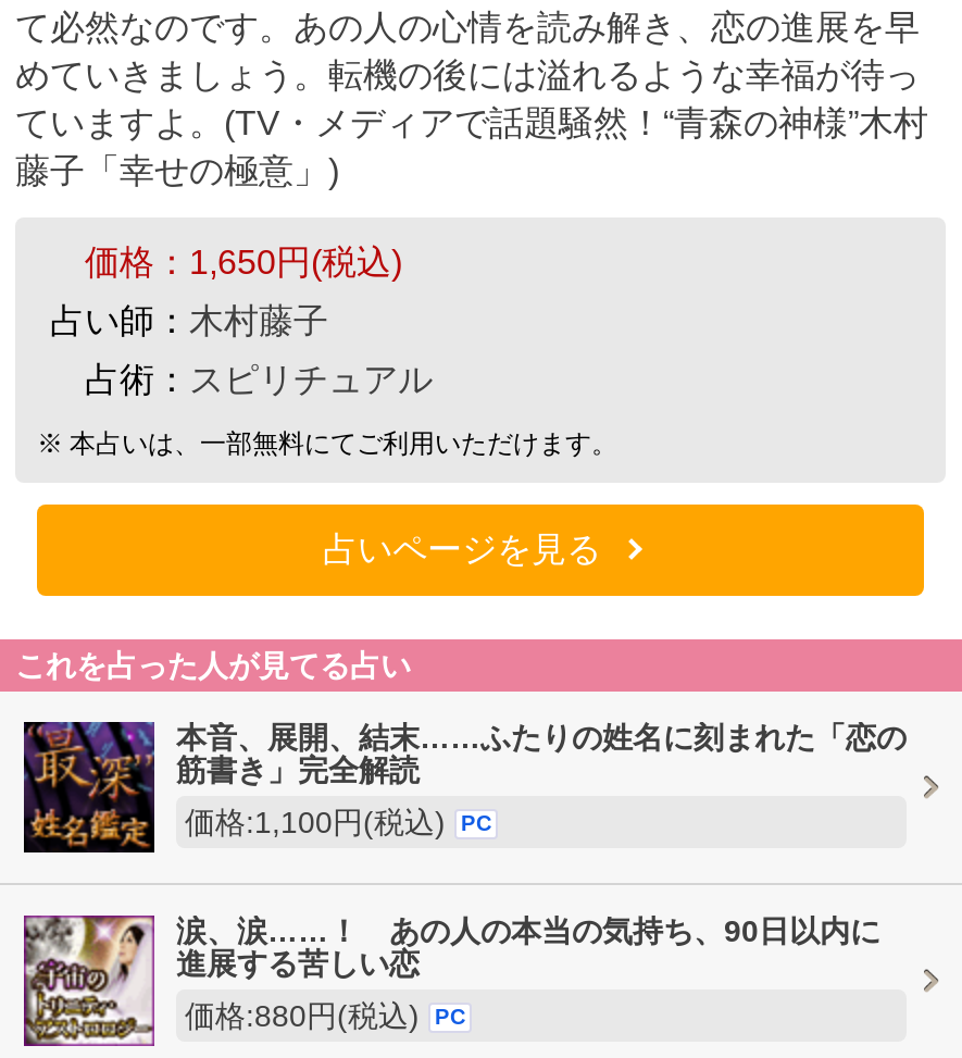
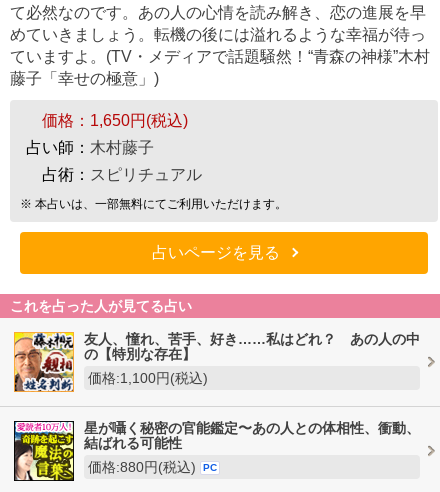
- [image]
- 本音、展開、結末……ふたりの姓名に刻まれた「恋の
- 筋書き」完全解読
+ [image]
+ 友人、憧れ、苦手、好き……私はどれ？ あの人の中
+ の【特別な存在】

- 価格:1,100円(税込) PC
+ 価格:1,100円(税込)

- [image]
- 涙、涙……！ あの人の本当の気持ち、90日以内に
- 進展する苦しい恋
+ [image]
+ 星が囁く秘密の官能鑑定〜あの人との体相性、衝動、
+ 結ばれる可能性
